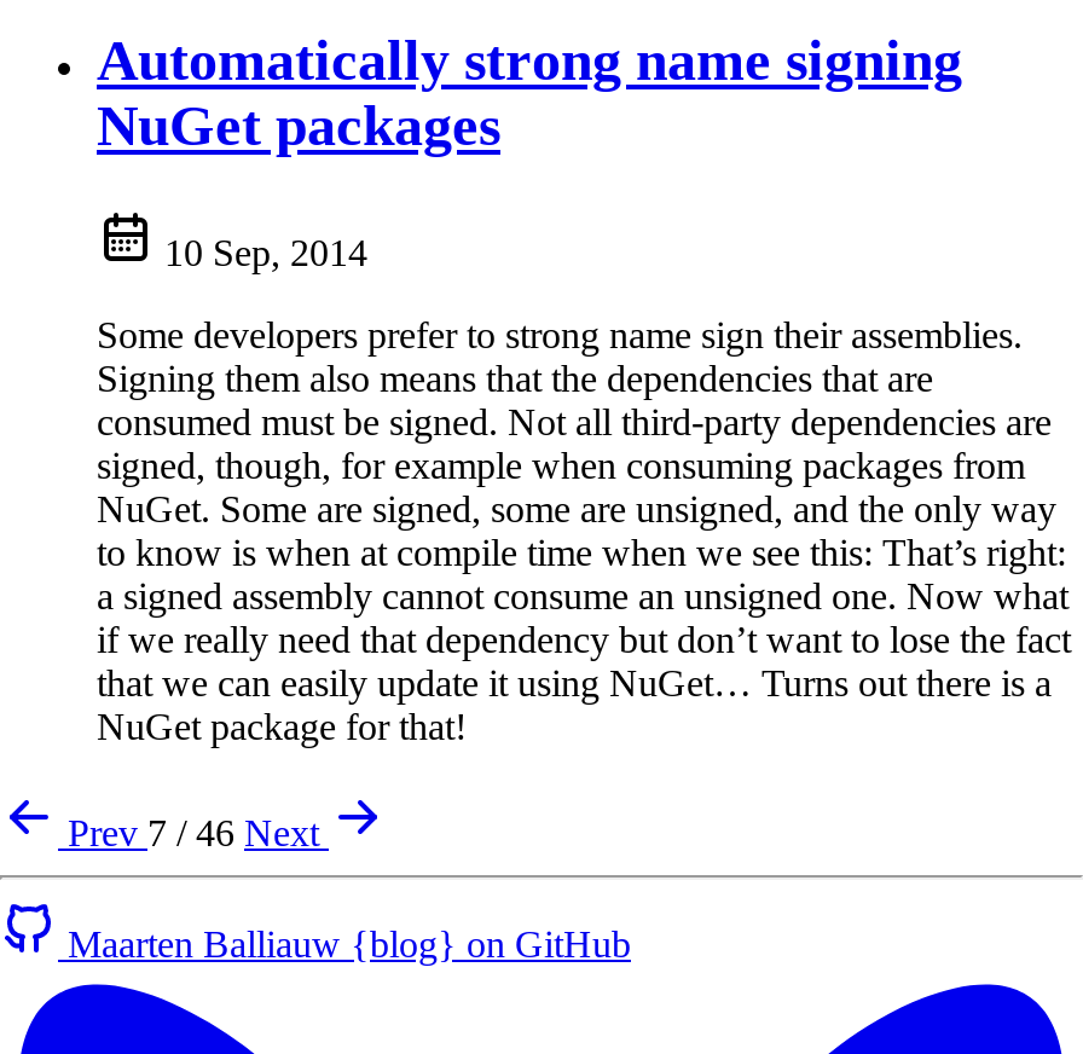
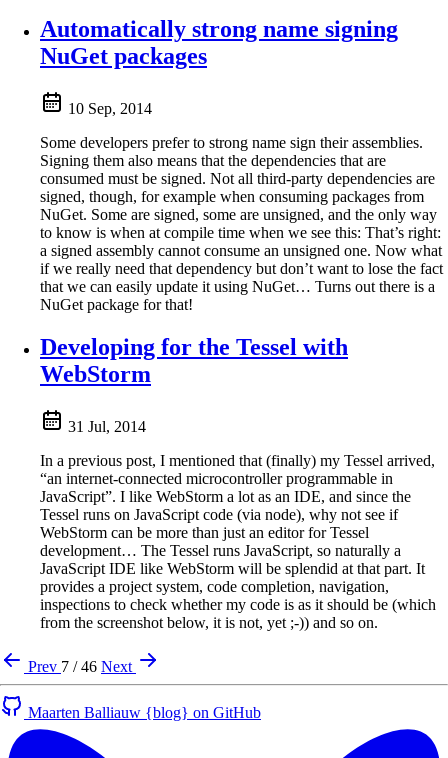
+ Developing for the Tessel with
+ WebStorm
+ 31 Jul, 2014
+ In a previous post, I mentioned that (finally) my Tessel arrived,
+ “an internet-connected microcontroller programmable in
+ JavaScript”. I like WebStorm a lot as an IDE, and since the
+ Tessel runs on JavaScript code (via node), why not see if
+ WebStorm can be more than just an editor for Tessel
+ development… The Tessel runs JavaScript, so naturally a
+ JavaScript IDE like WebStorm will be splendid at that part. It
+ provides a project system, code completion, navigation,
+ inspections to check whether my code is as it should be (which
+ from the screenshot below, it is not, yet ;-)) and so on.
